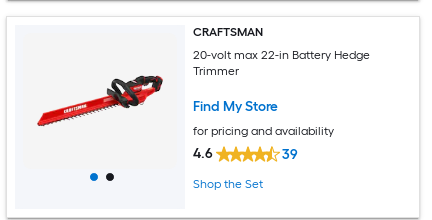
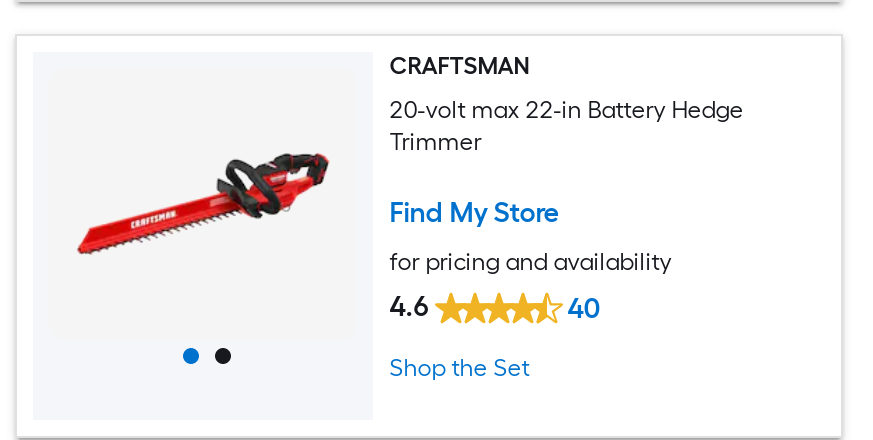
- 39
+ 40
